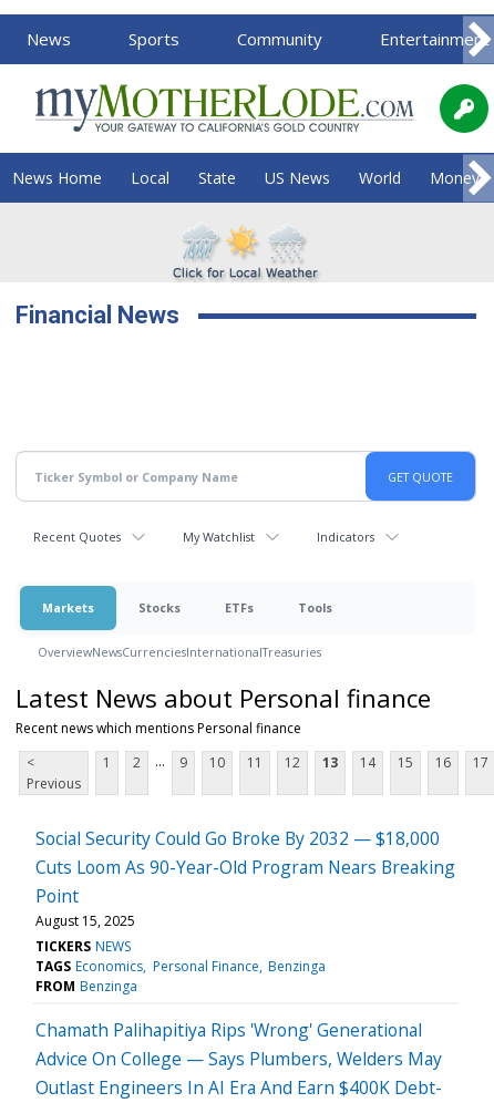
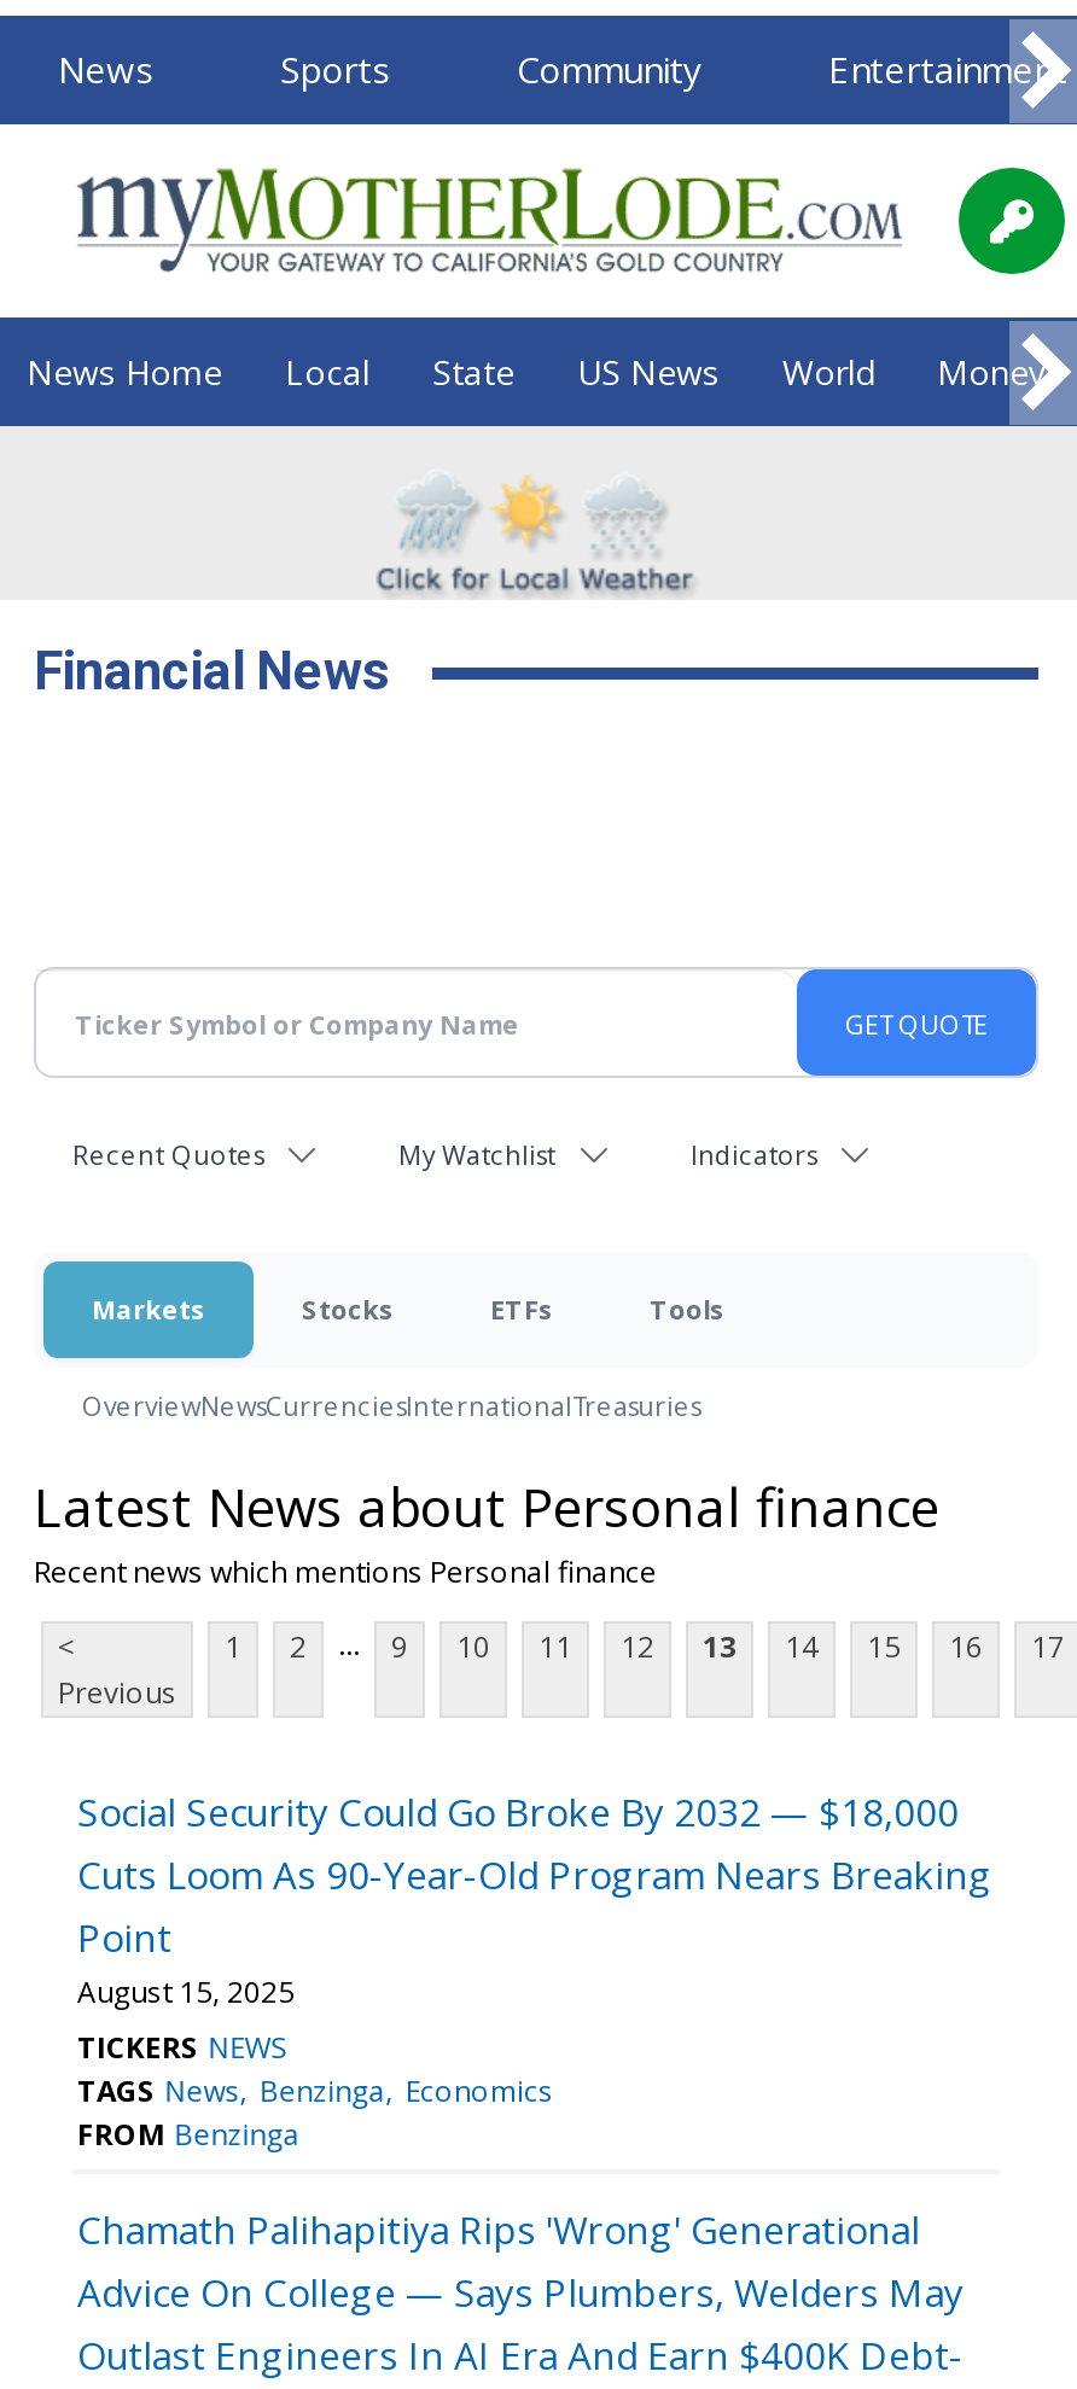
- TAGS Economics Personal Finance Benzinga
+ TAGS News Benzinga Economics
